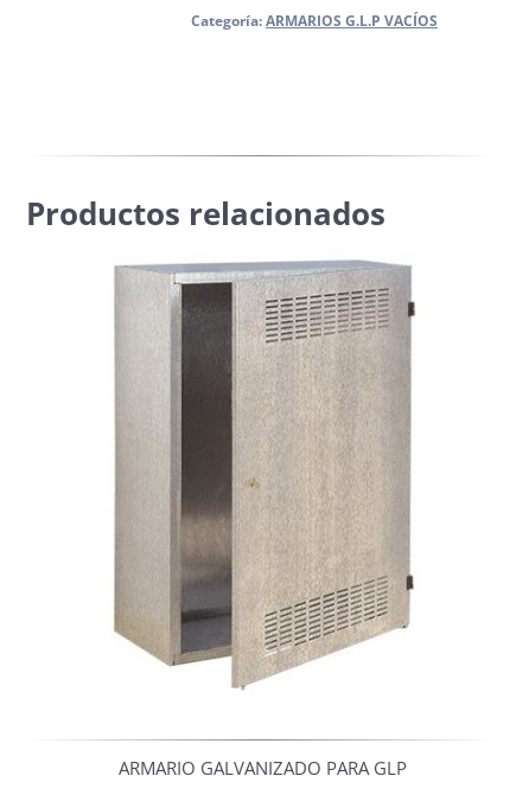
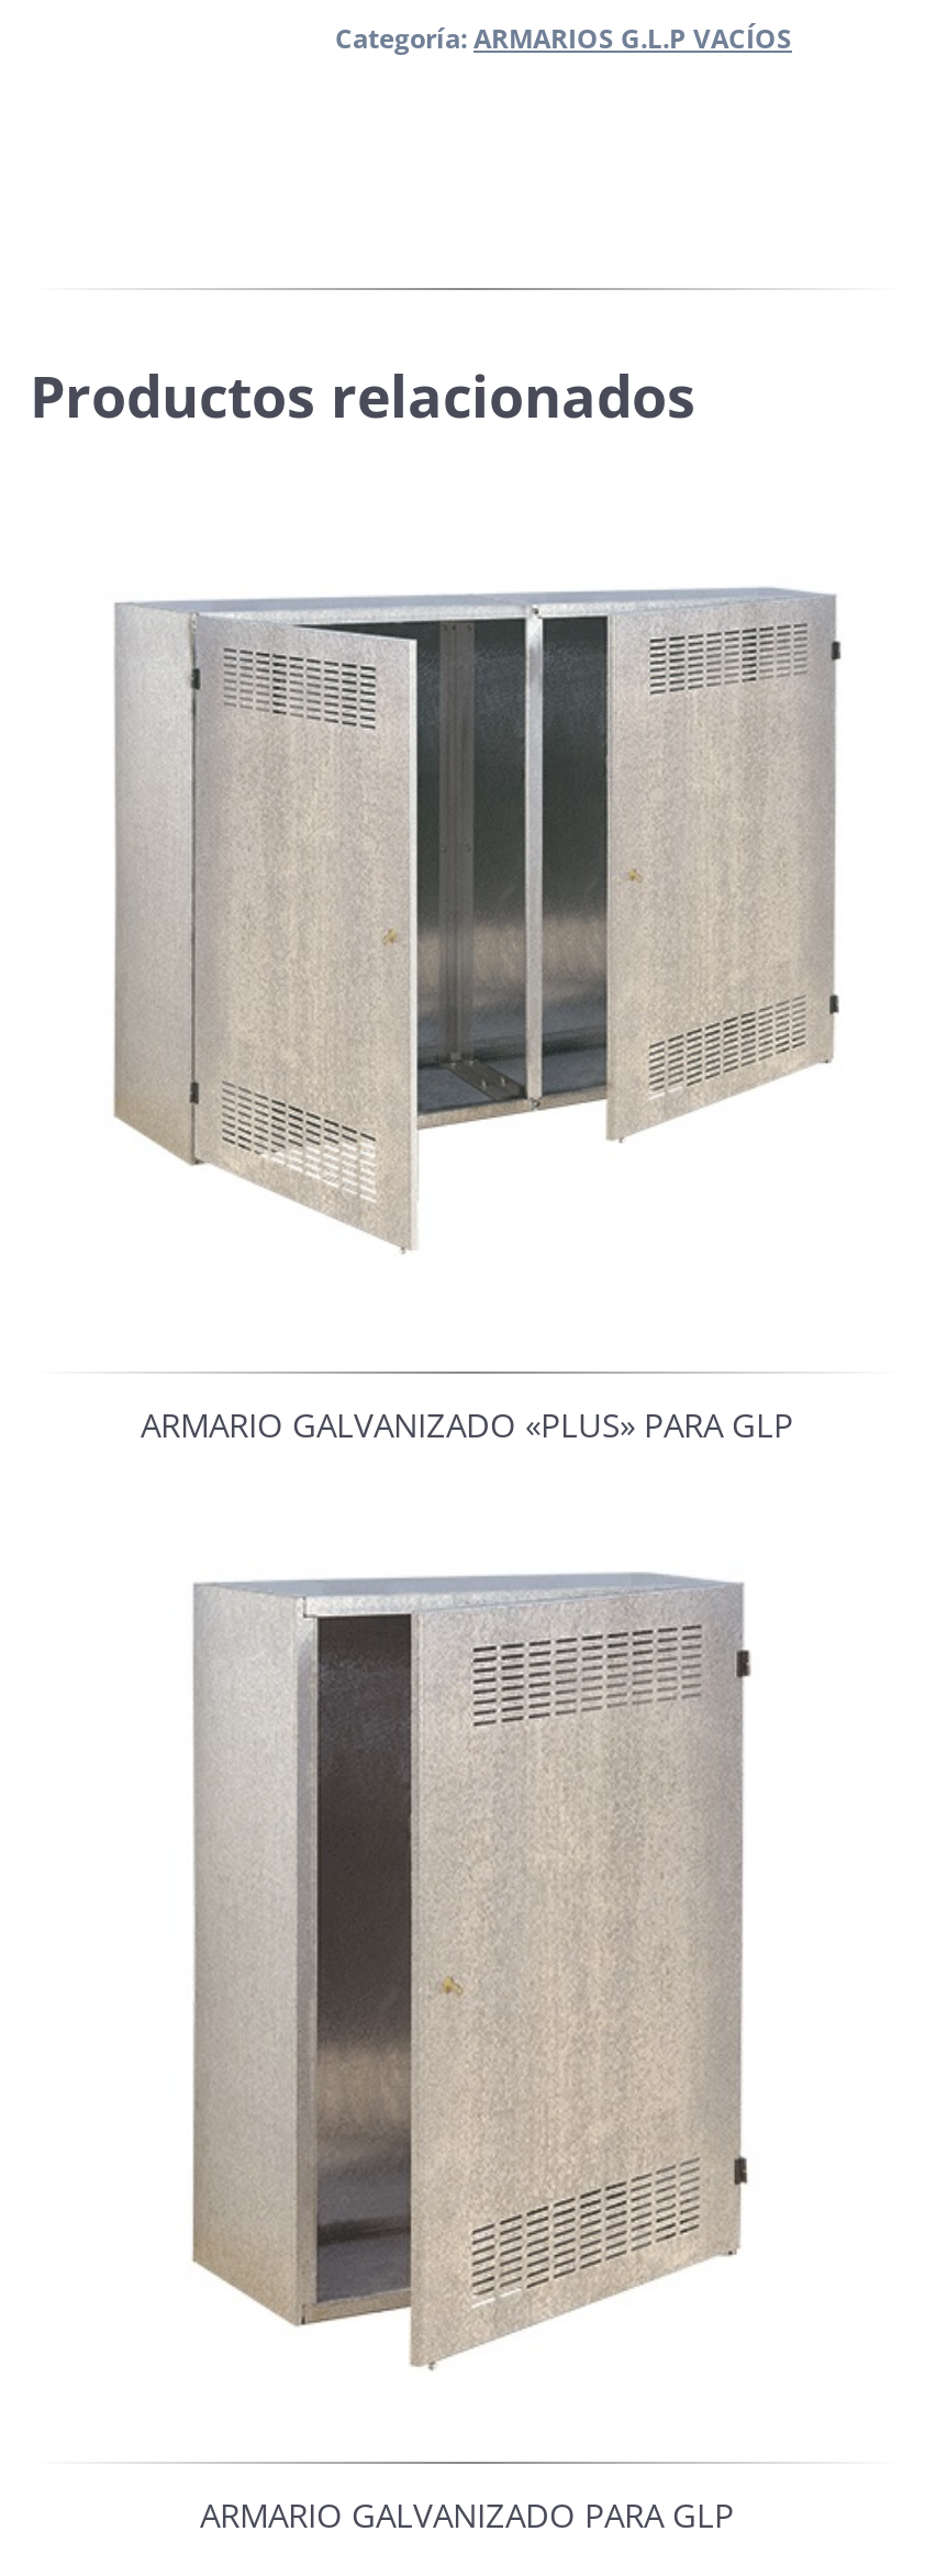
+ [image]

+ ARMARIO GALVANIZADO «PLUS» PARA GLP
